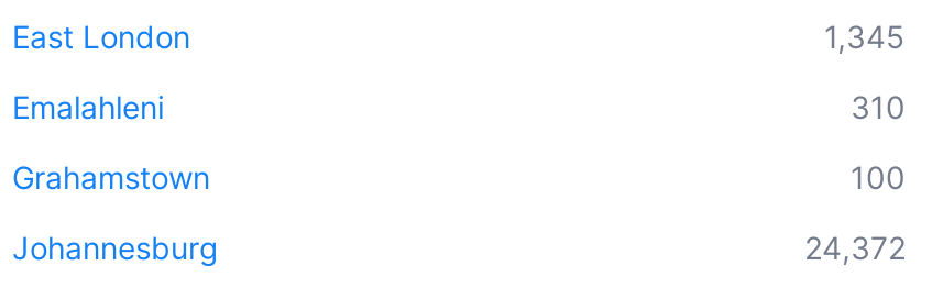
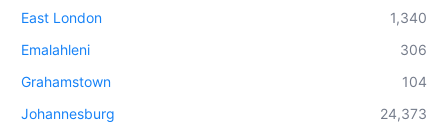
- 1,345
+ 1,340

- 310
+ 306

- 100
+ 104

- 24,372
+ 24,373
